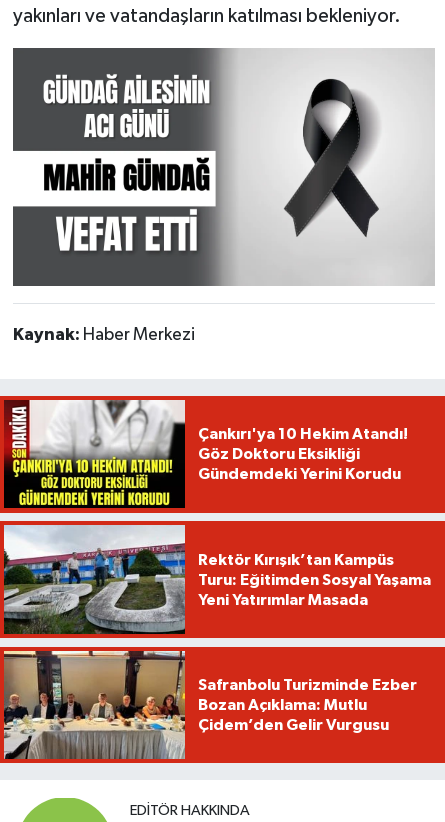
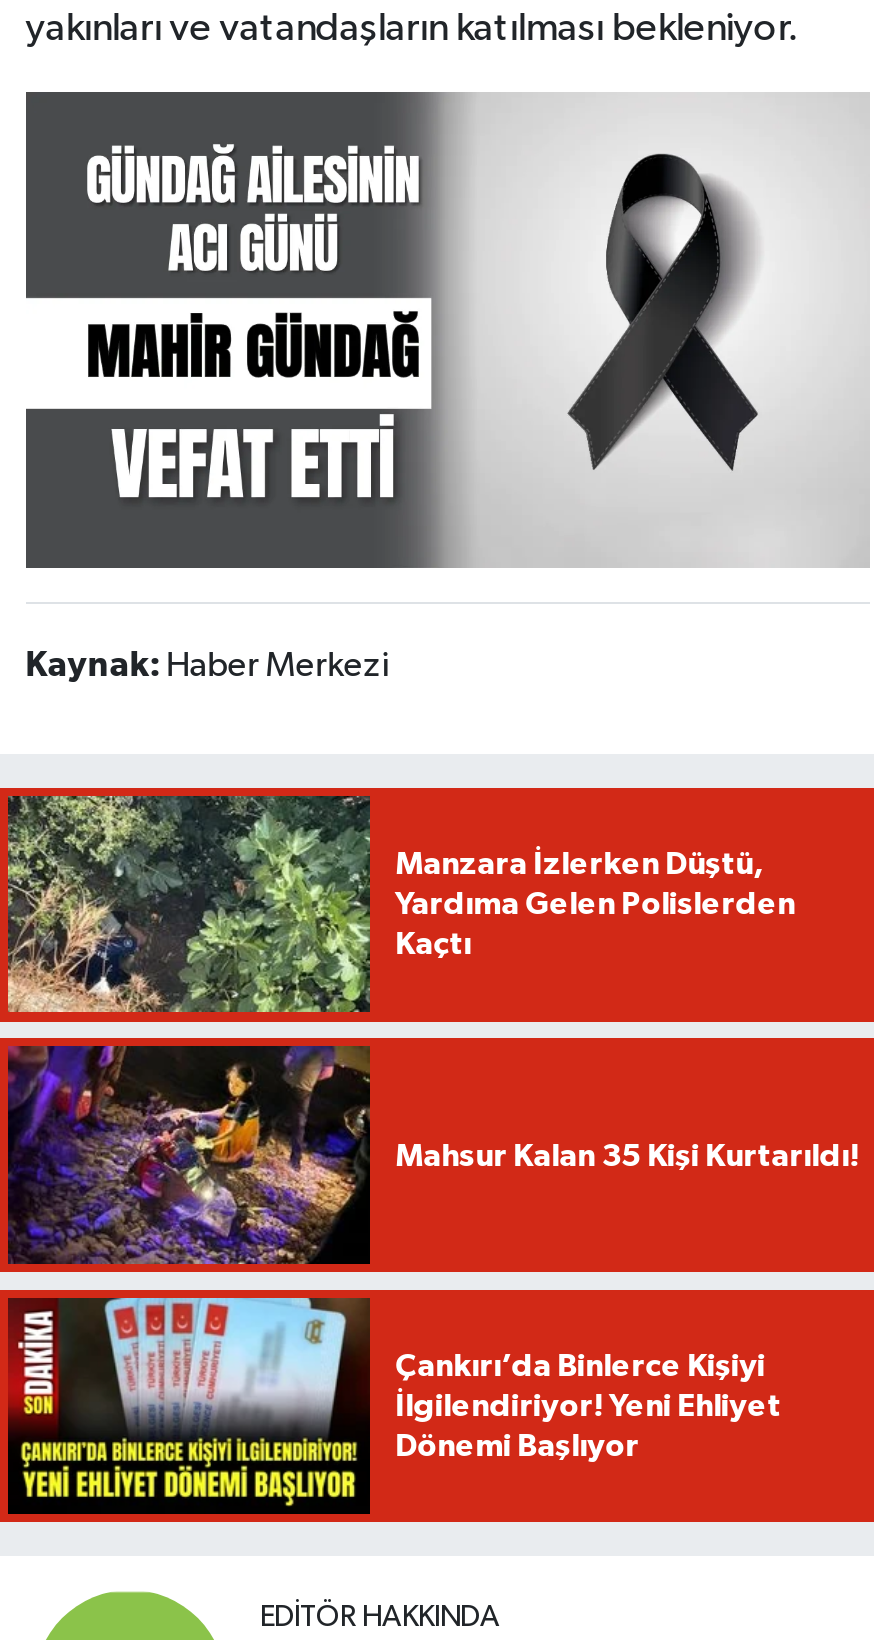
- [image]
- Çankırı'ya 10 Hekim Atandı!
- Göz Doktoru Eksikliği
- Gündemdeki Yerini Korudu
+ [image]
+ Manzara İzlerken Düştü,
+ Yardıma Gelen Polislerden
+ Kaçtı

- [image]
- Rektör Kırışık’tan Kampüs
- Turu: Eğitimden Sosyal Yaşama
- Yeni Yatırımlar Masada
+ [image]
+ Mahsur Kalan 35 Kişi Kurtarıldı!

- [image]
- Safranbolu Turizminde Ezber
- Bozan Açıklama: Mutlu
- Çidem’den Gelir Vurgusu
+ [image]
+ Çankırı’da Binlerce Kişiyi
+ İlgilendiriyor! Yeni Ehliyet
+ Dönemi Başlıyor
